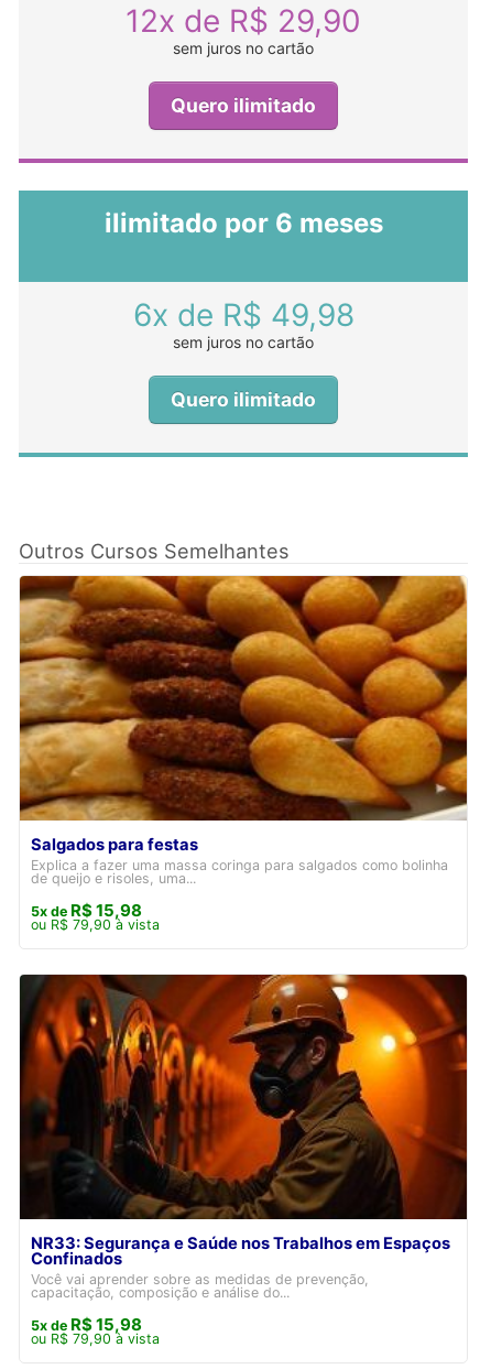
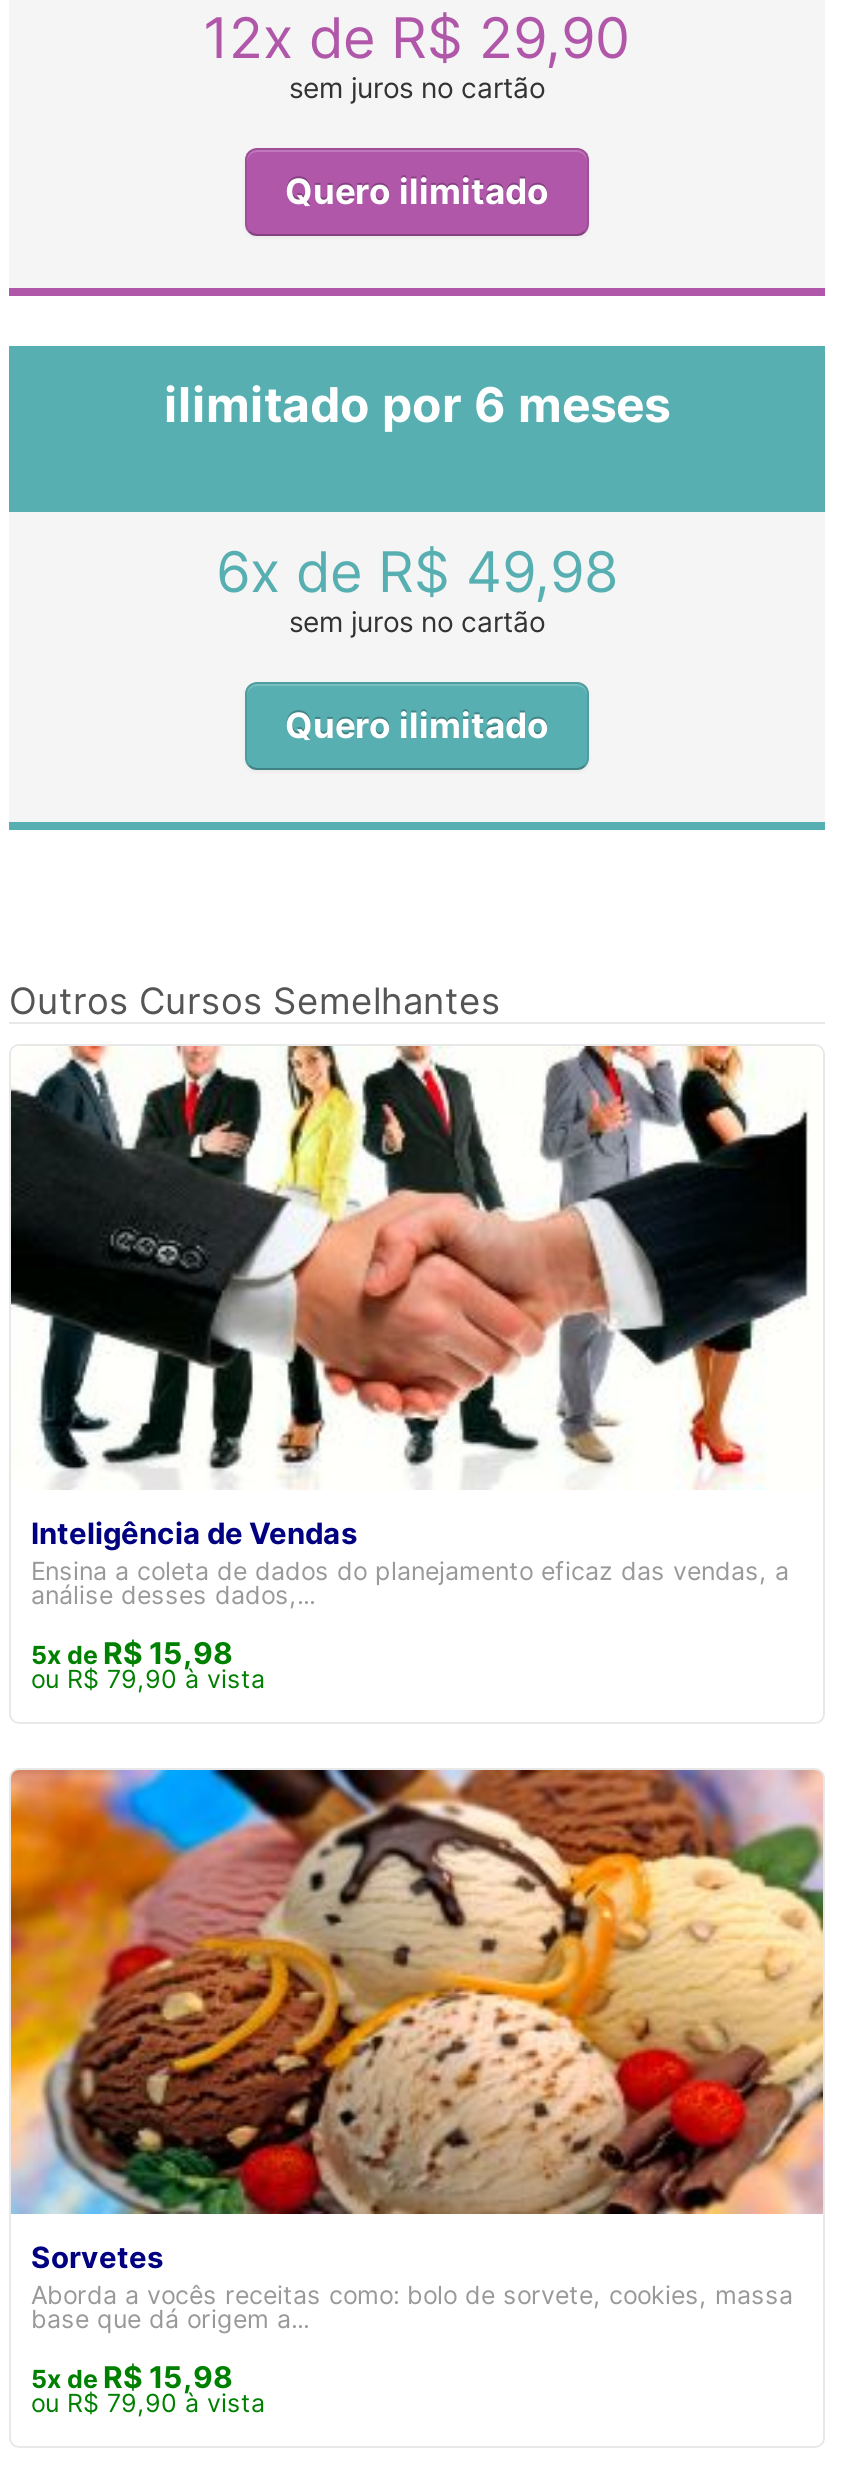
- [image]
- Salgados para festas
- Explica a fazer uma massa coringa para salgados como bolinha
- de queijo e risoles, uma...
+ [image]
+ Inteligência de Vendas
+ Ensina a coleta de dados do planejamento eficaz das vendas, a
+ análise desses dados,...

- [image]
- NR33: Segurança e Saúde nos Trabalhos em Espaços
- Confinados
- Você vai aprender sobre as medidas de prevenção,
- capacitação, composição e análise do...
+ [image]
+ Sorvetes
+ Aborda a vocês receitas como: bolo de sorvete, cookies, massa
+ base que dá origem a...
